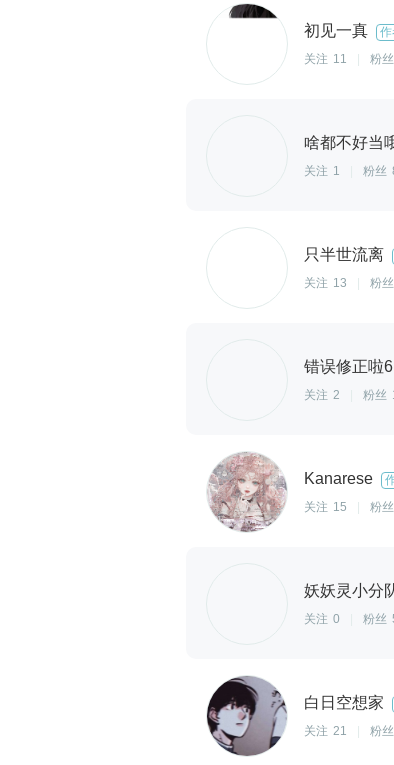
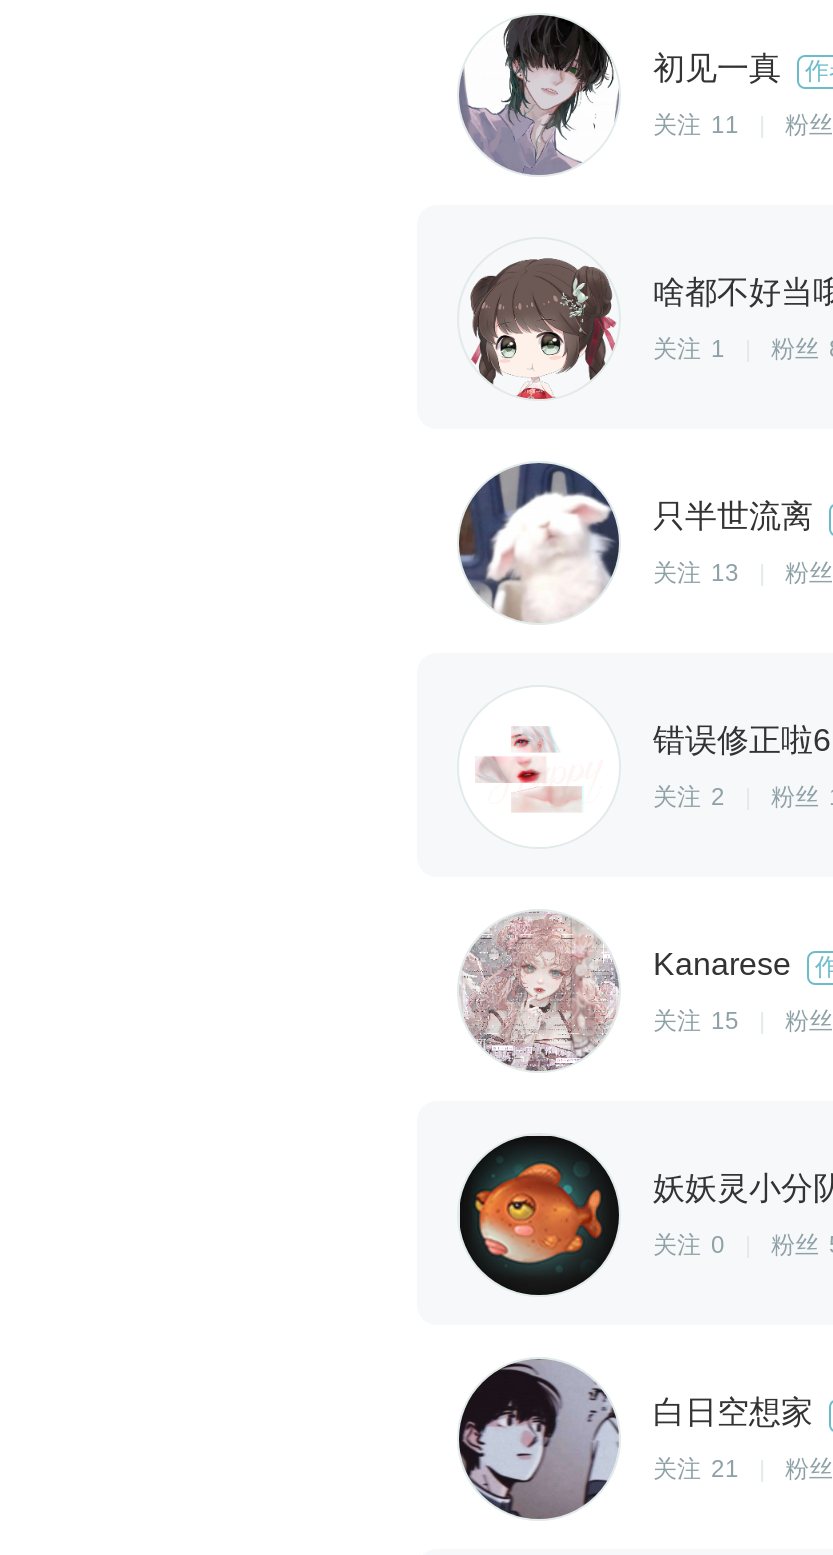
+ [image]

+ [image]

+ [image]

+ [image]

+ [image]
